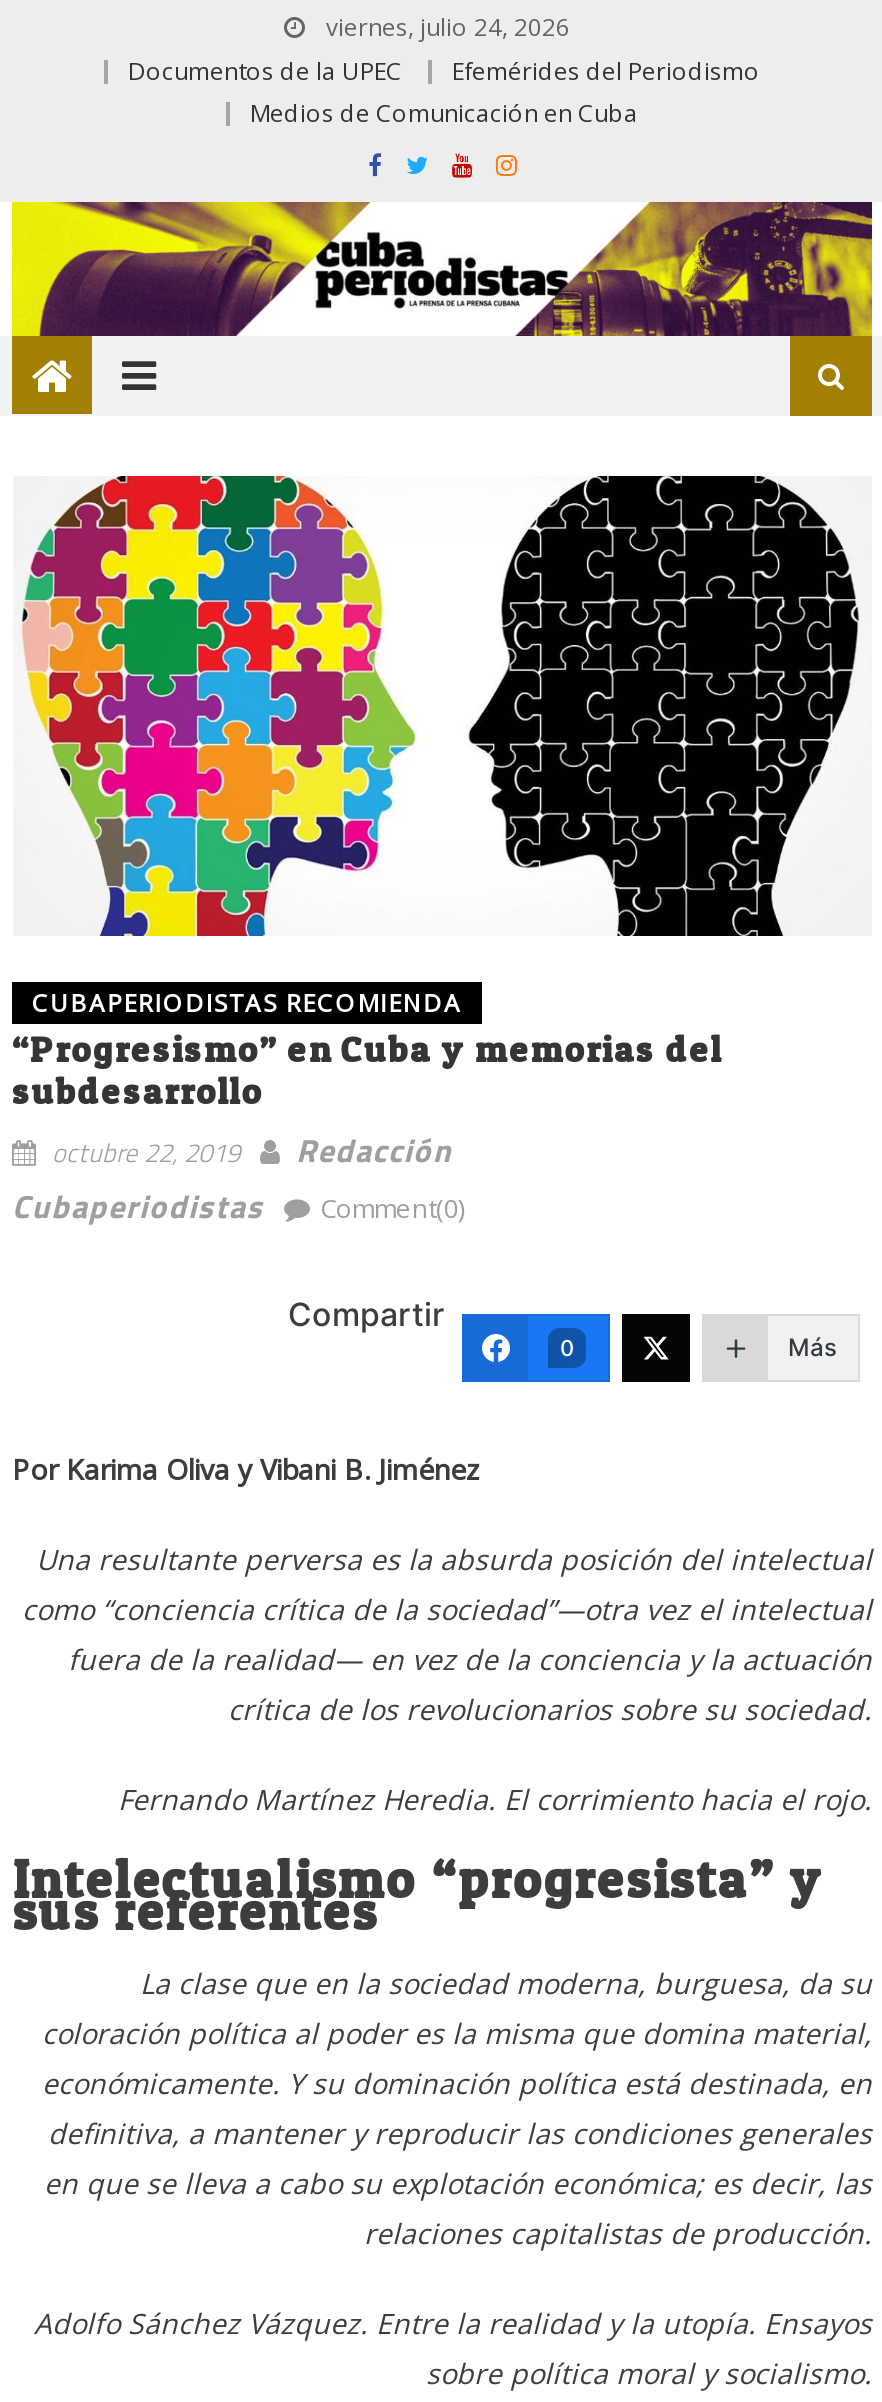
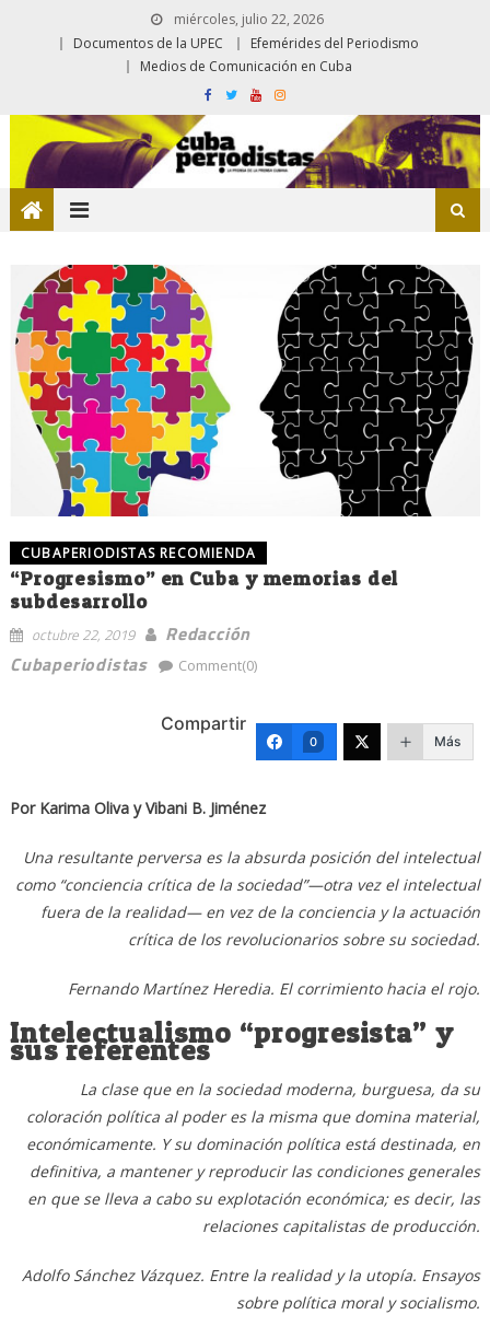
- viernes, julio 24, 2026
+ miércoles, julio 22, 2026
